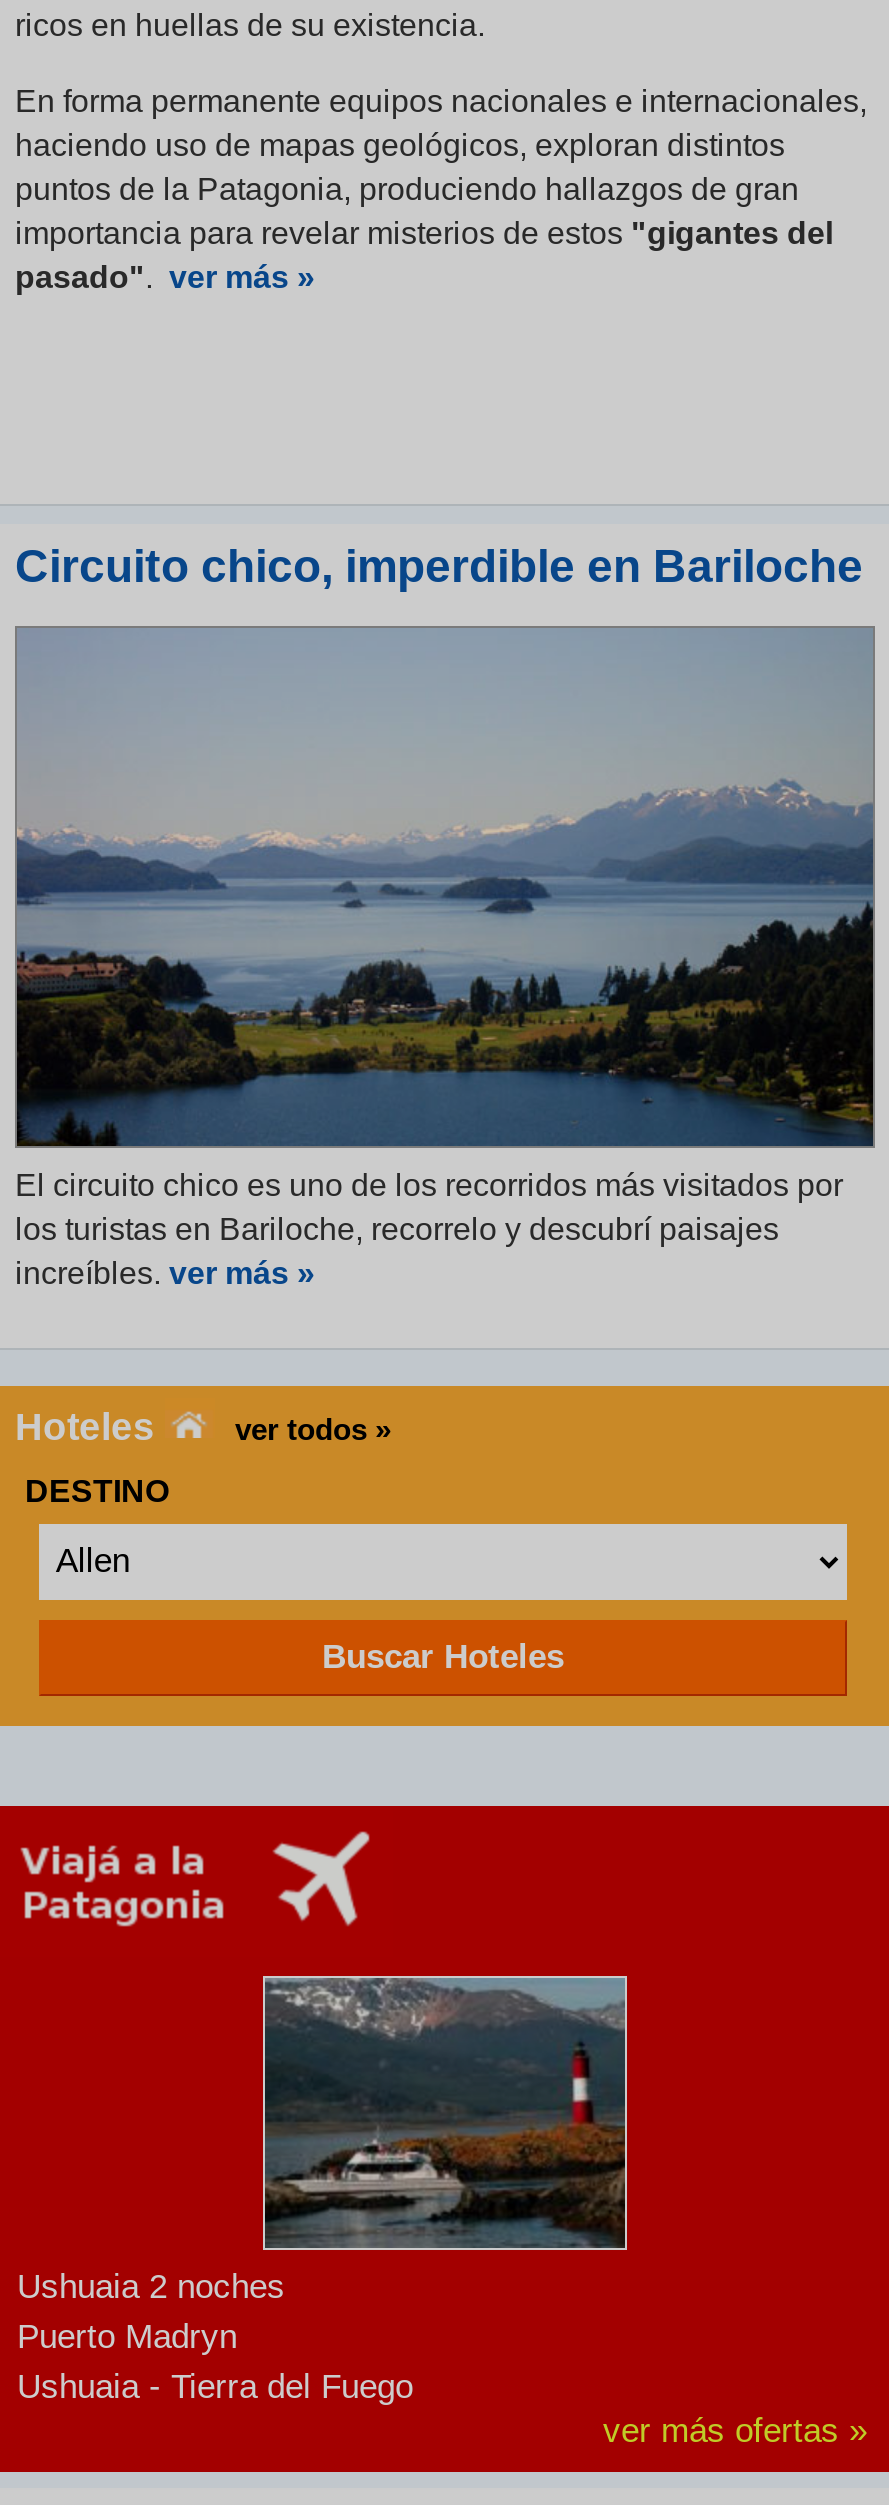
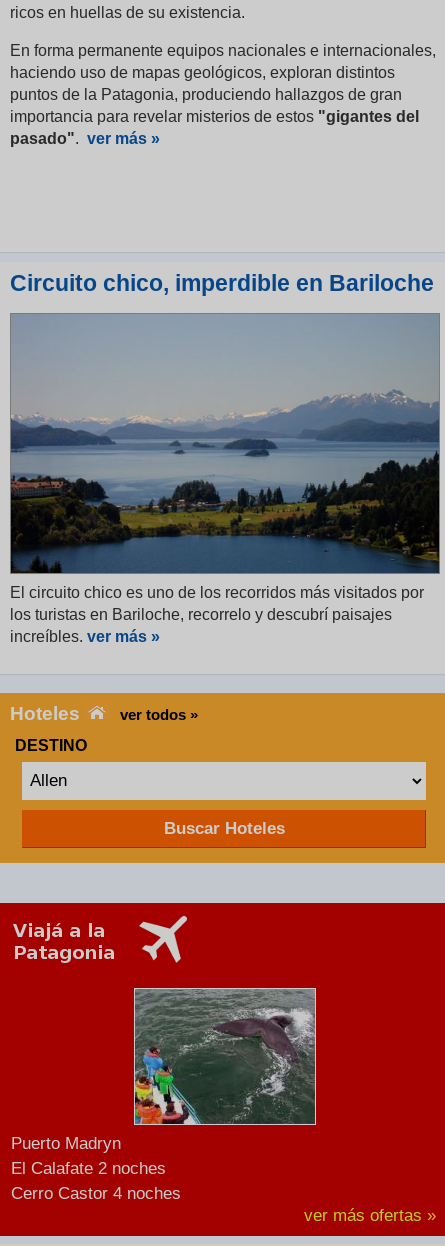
- [image]
+ [image]

- Ushuaia 2 noches

moved up: Puerto Madryn

- Ushuaia - Tierra del Fuego
+ El Calafate 2 noches
+ Cerro Castor 4 noches
